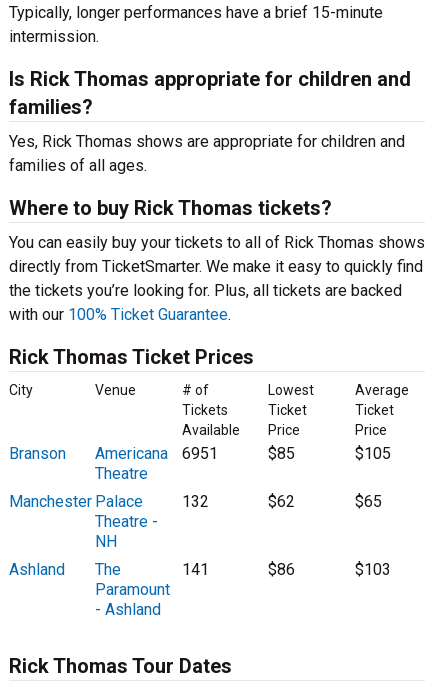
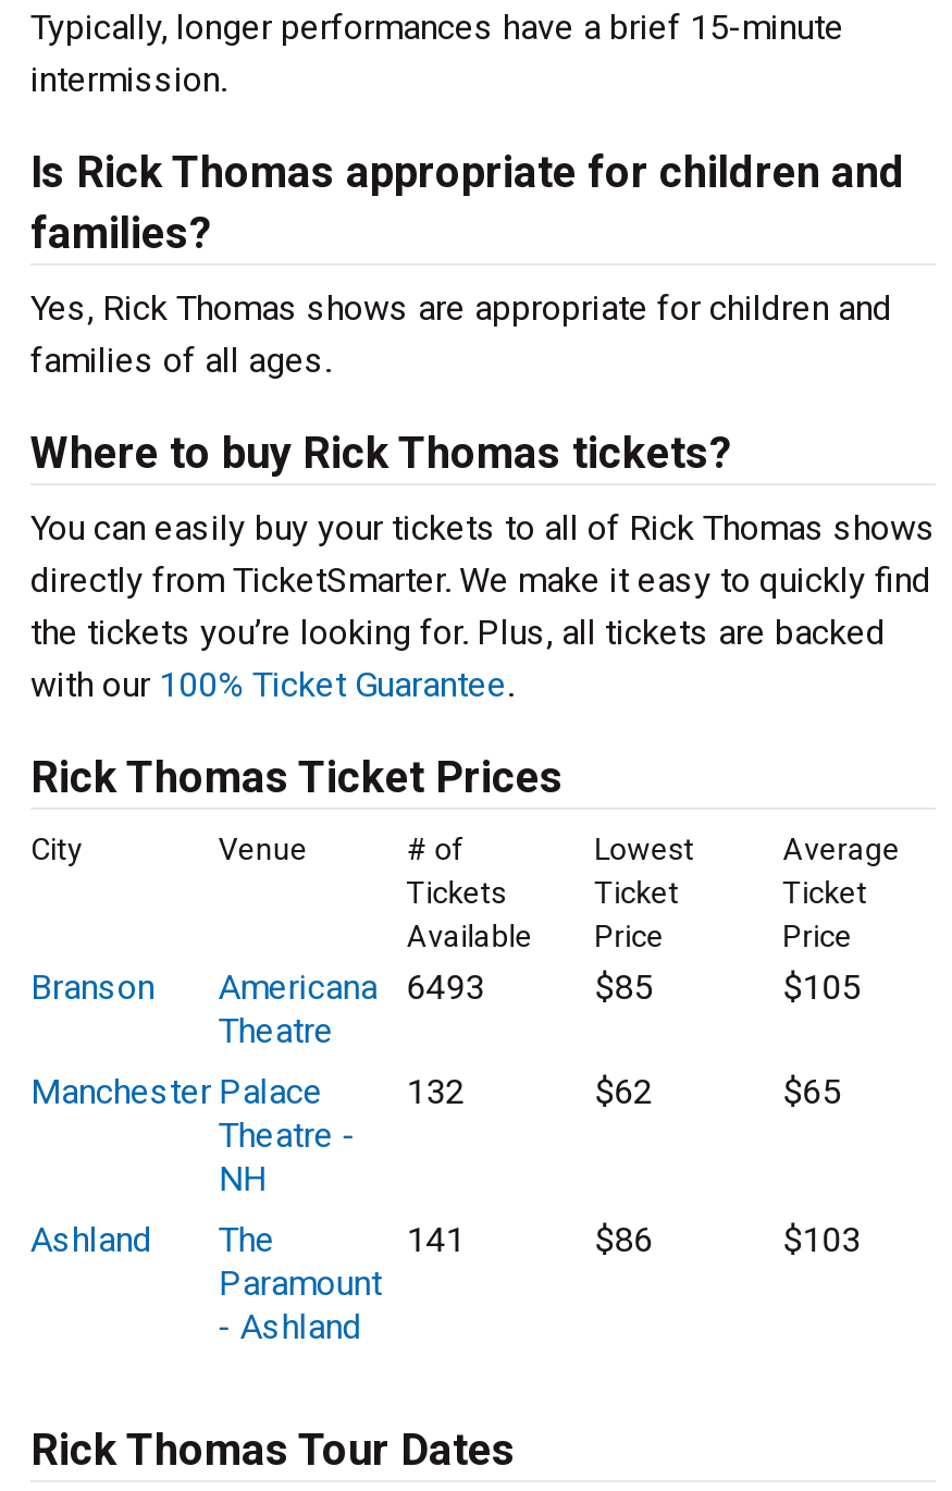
- Branson Americana 6951
+ Branson Americana 6493
